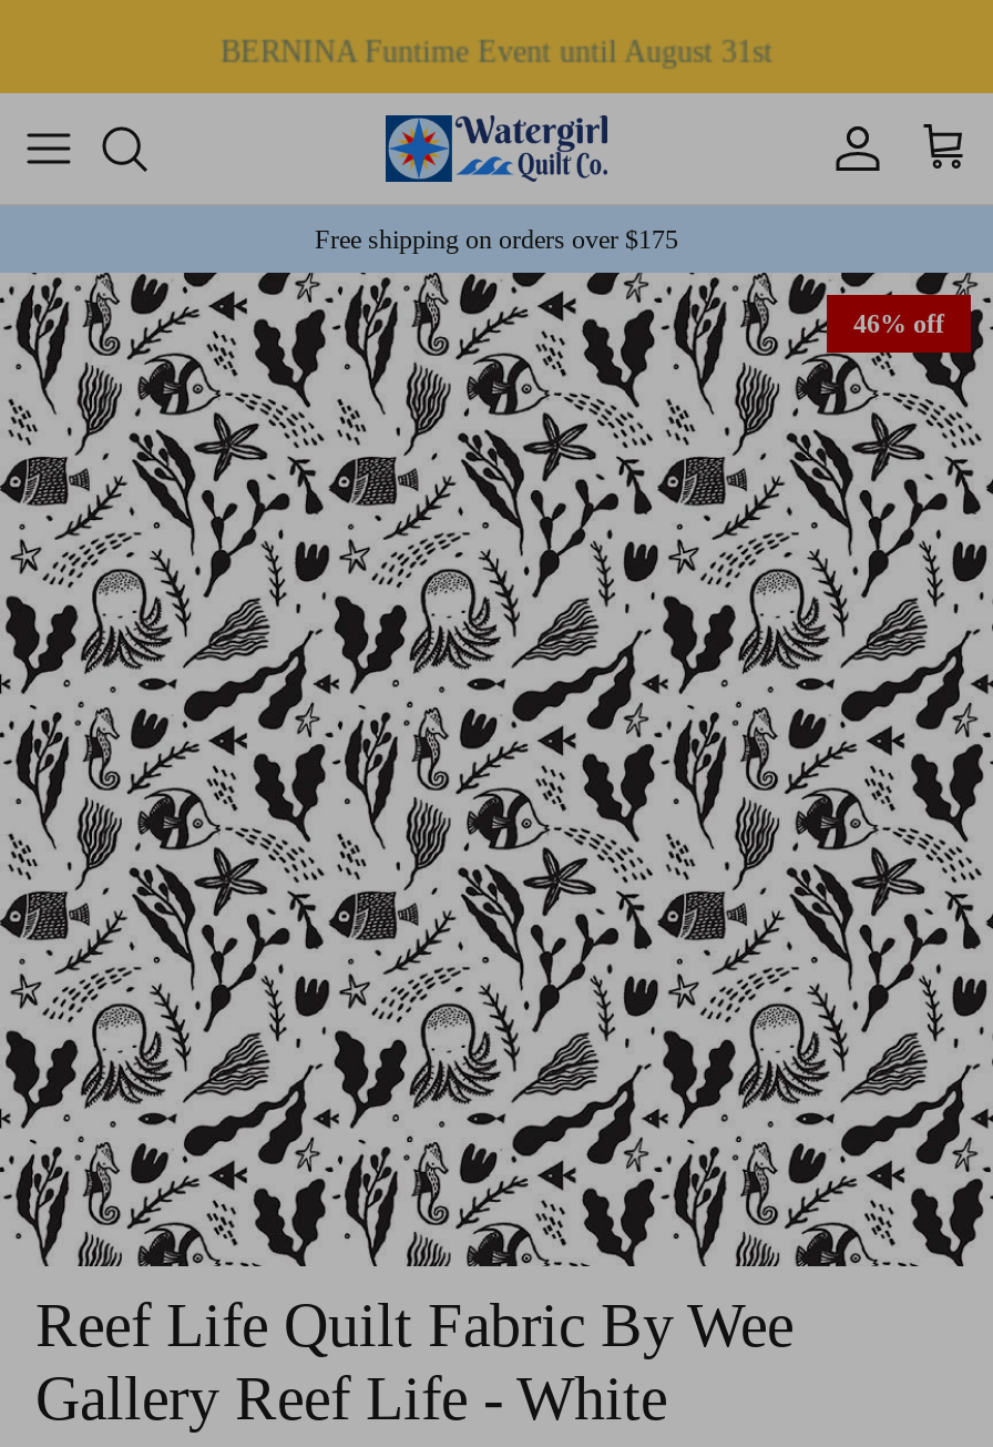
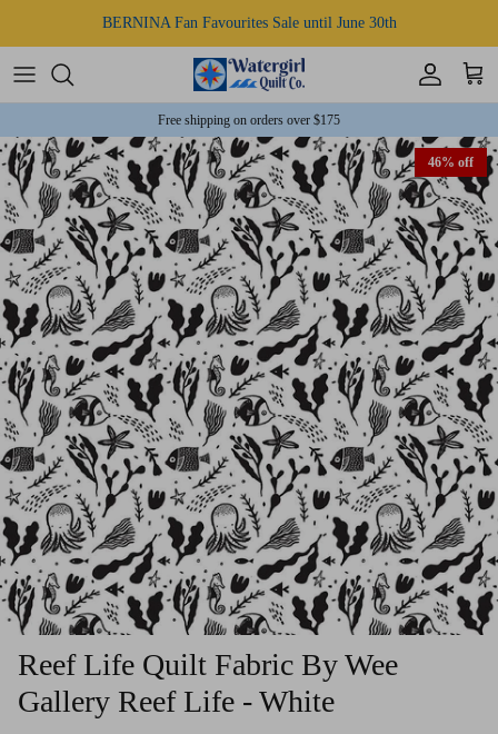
- BERNINA Funtime Event until August 31st
+ BERNINA Fan Favourites Sale until June 30th
